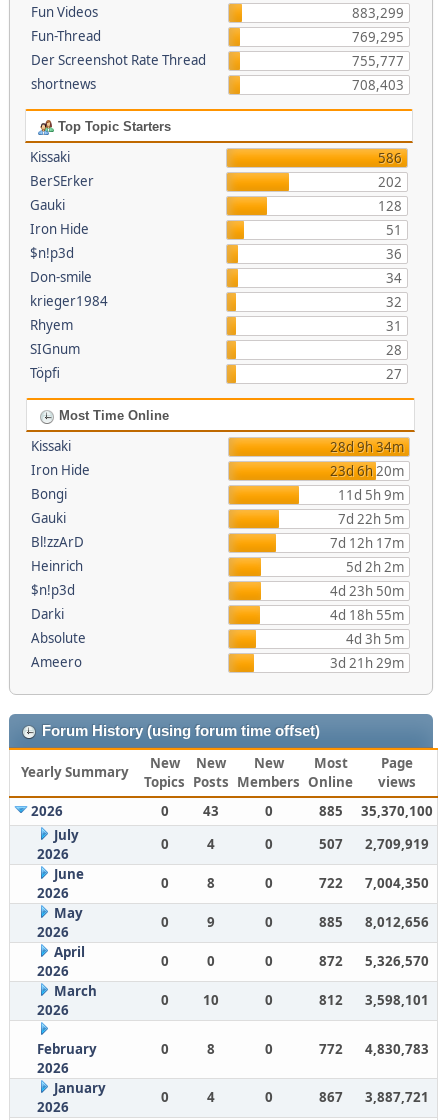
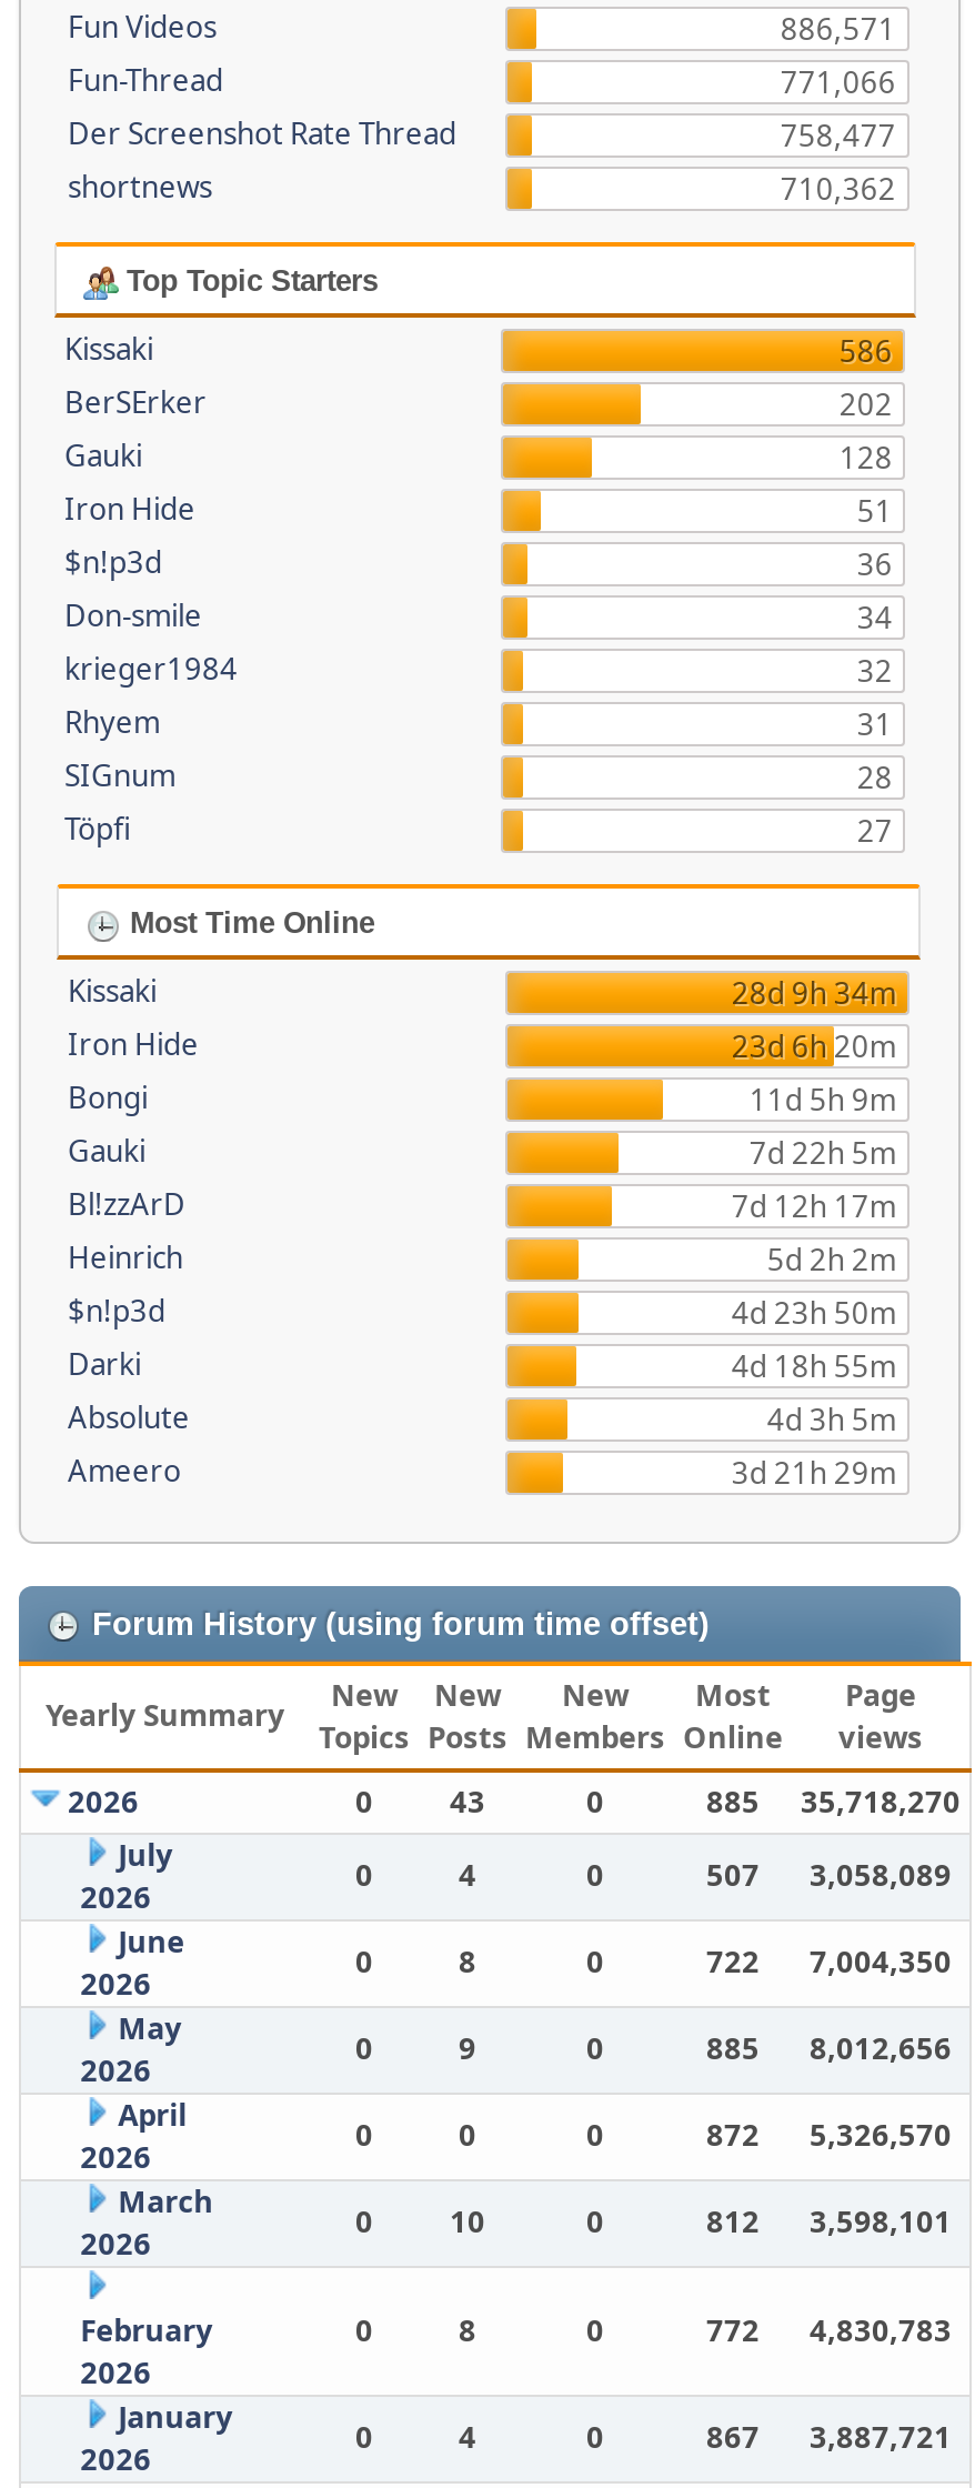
- 883,299
+ 886,571

- 769,295
+ 771,066

- 755,777
+ 758,477

- 708,403
+ 710,362

- 885 35,370,100
+ 885 35,718,270

- 507 2,709,919
+ 507 3,058,089
